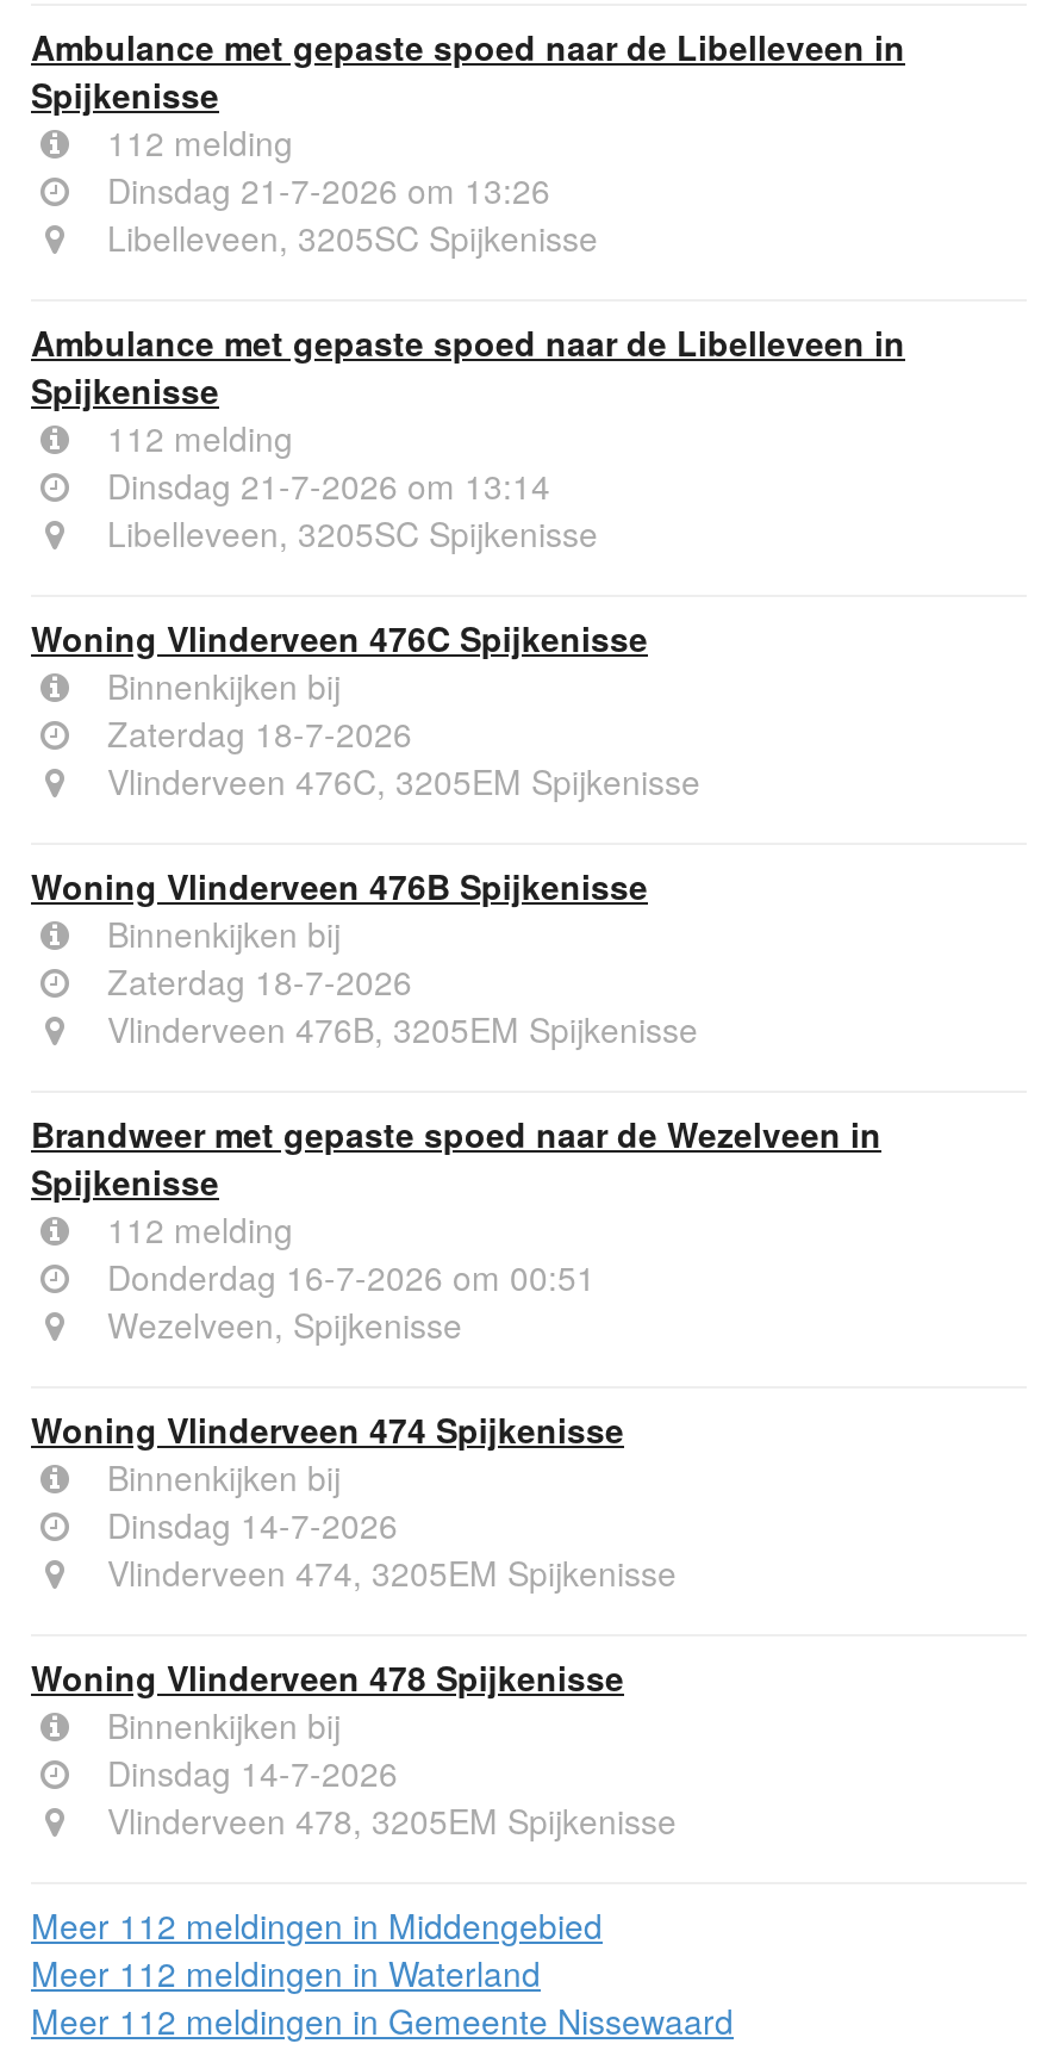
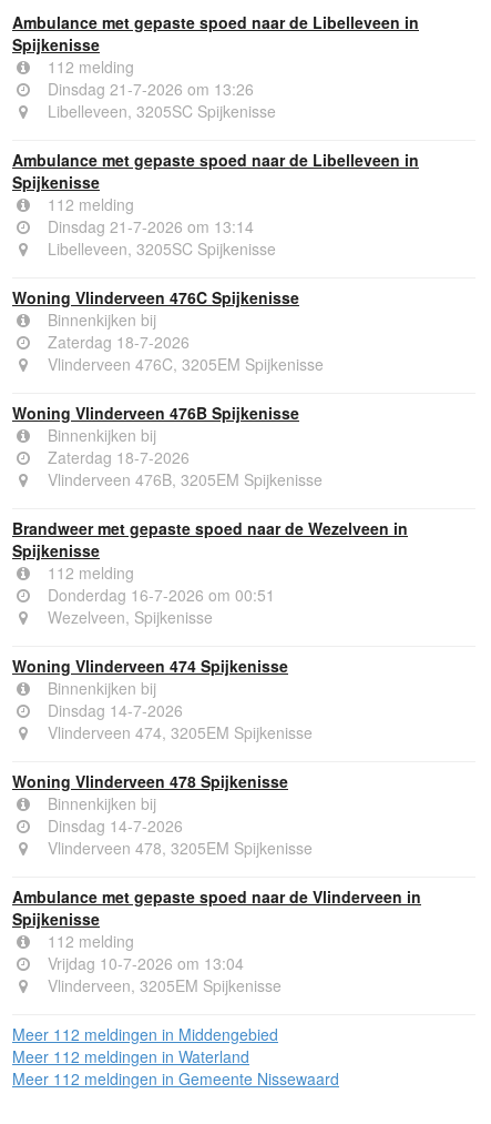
+ Ambulance met gepaste spoed naar de Vlinderveen in
+ Spijkenisse
+ 112 melding
+ Vrijdag 10-7-2026 om 13:04
+ Vlinderveen, 3205EM Spijkenisse
